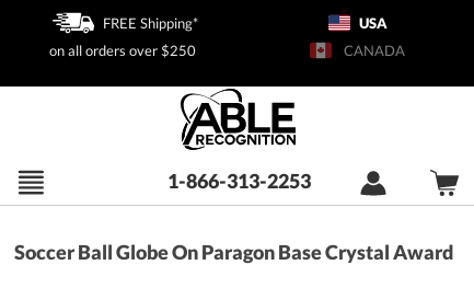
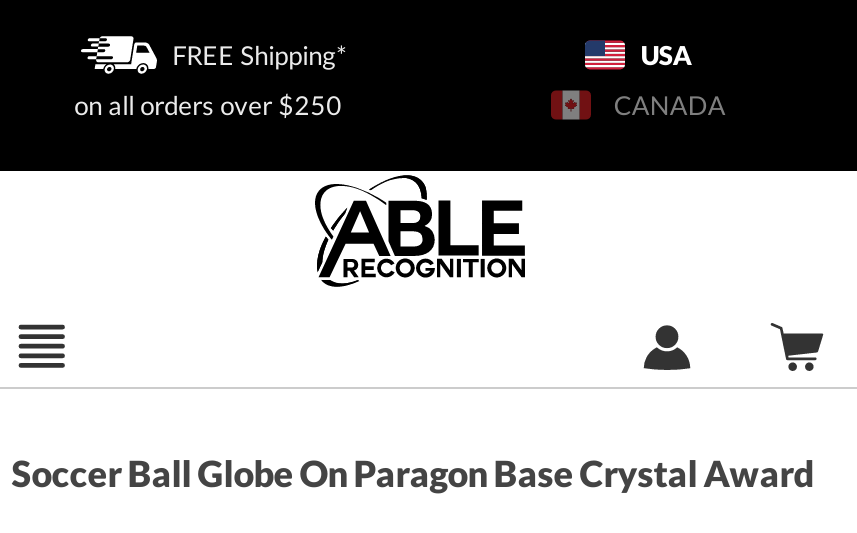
- 1-866-313-2253
